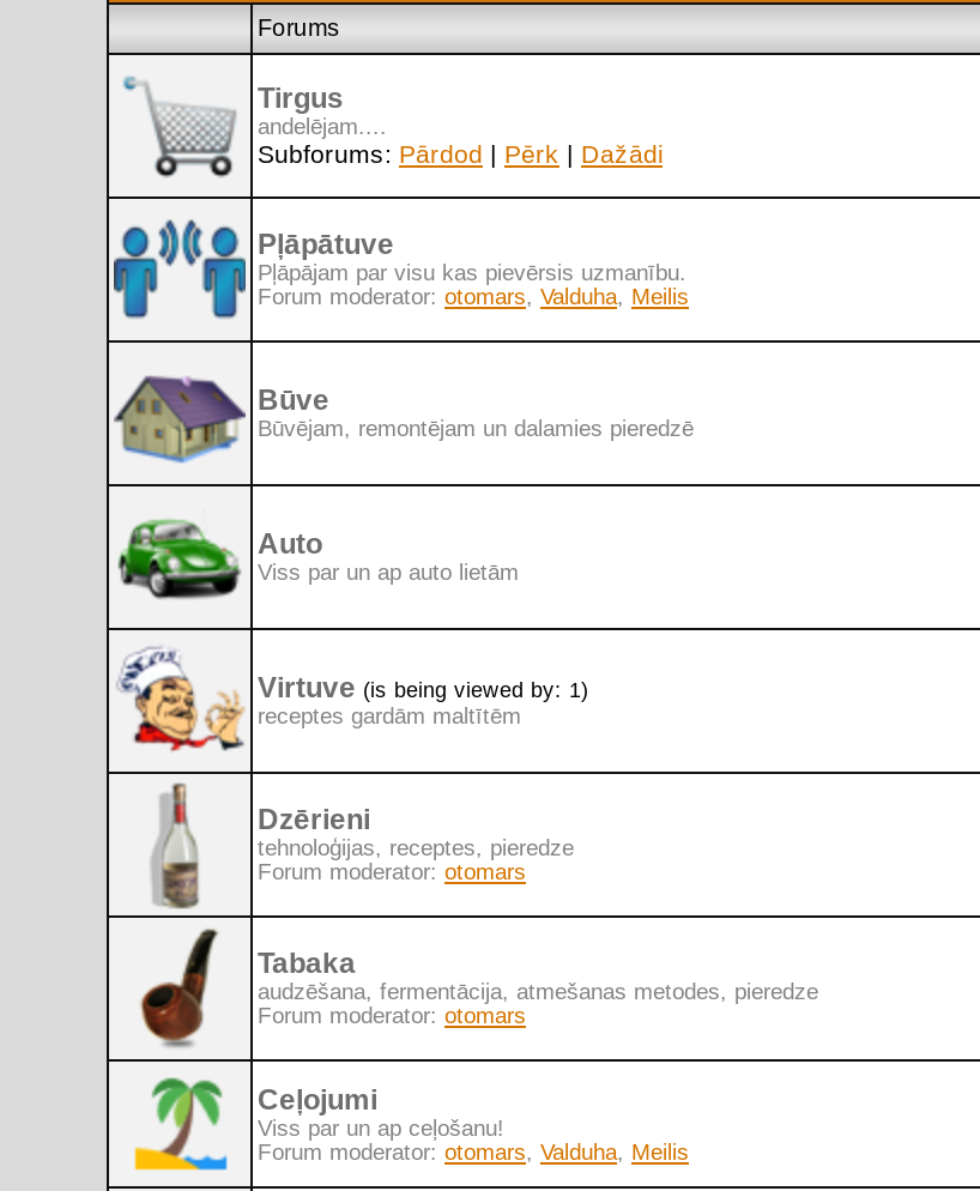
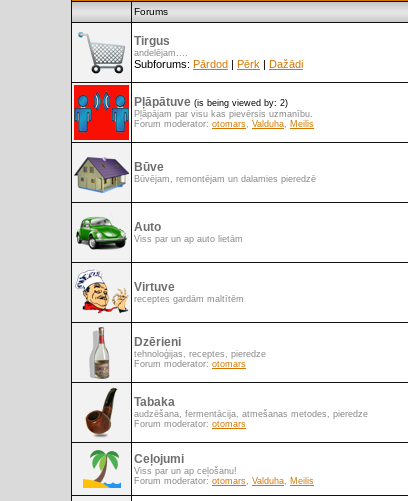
- [image]
- Pļāpātuve
+ [image]
+ Pļāpātuve (is being viewed by: 2)

- Virtuve (is being viewed by: 1)
+ Virtuve
